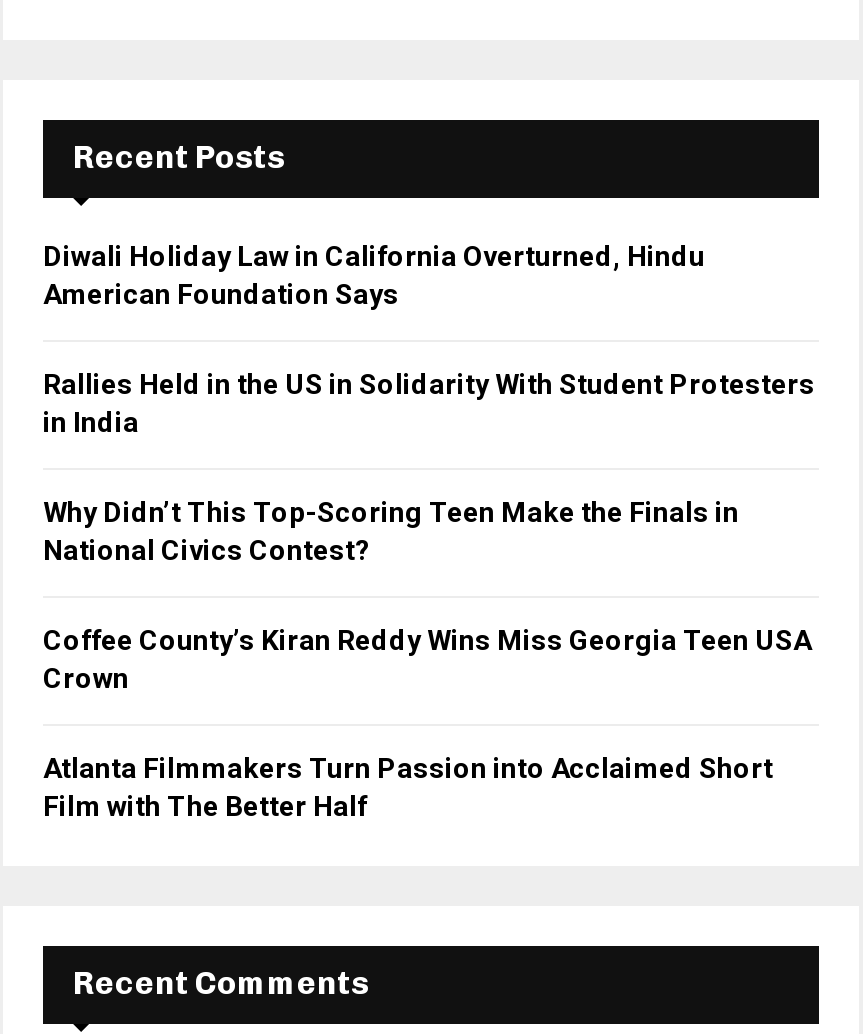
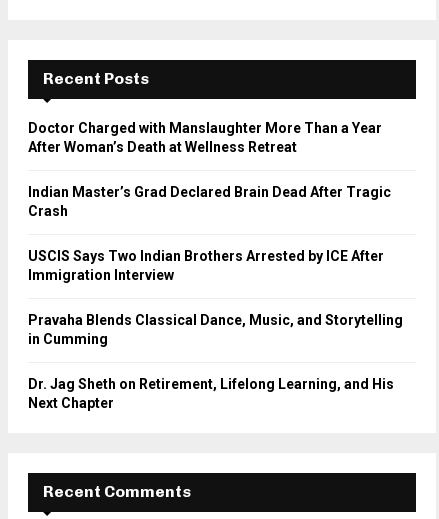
- Diwali Holiday Law in California Overturned, Hindu
- American Foundation Says
+ Doctor Charged with Manslaughter More Than a Year
+ After Woman’s Death at Wellness Retreat

- Rallies Held in the US in Solidarity With Student Protesters
- in India
+ Indian Master’s Grad Declared Brain Dead After Tragic
+ Crash

- Why Didn’t This Top-Scoring Teen Make the Finals in
- National Civics Contest?
+ USCIS Says Two Indian Brothers Arrested by ICE After
+ Immigration Interview

- Coffee County’s Kiran Reddy Wins Miss Georgia Teen USA
- Crown
+ Pravaha Blends Classical Dance, Music, and Storytelling
+ in Cumming

- Atlanta Filmmakers Turn Passion into Acclaimed Short
- Film with The Better Half
+ Dr. Jag Sheth on Retirement, Lifelong Learning, and His
+ Next Chapter
